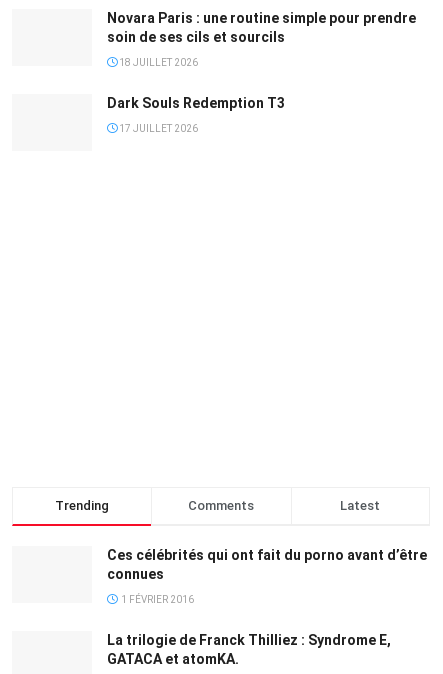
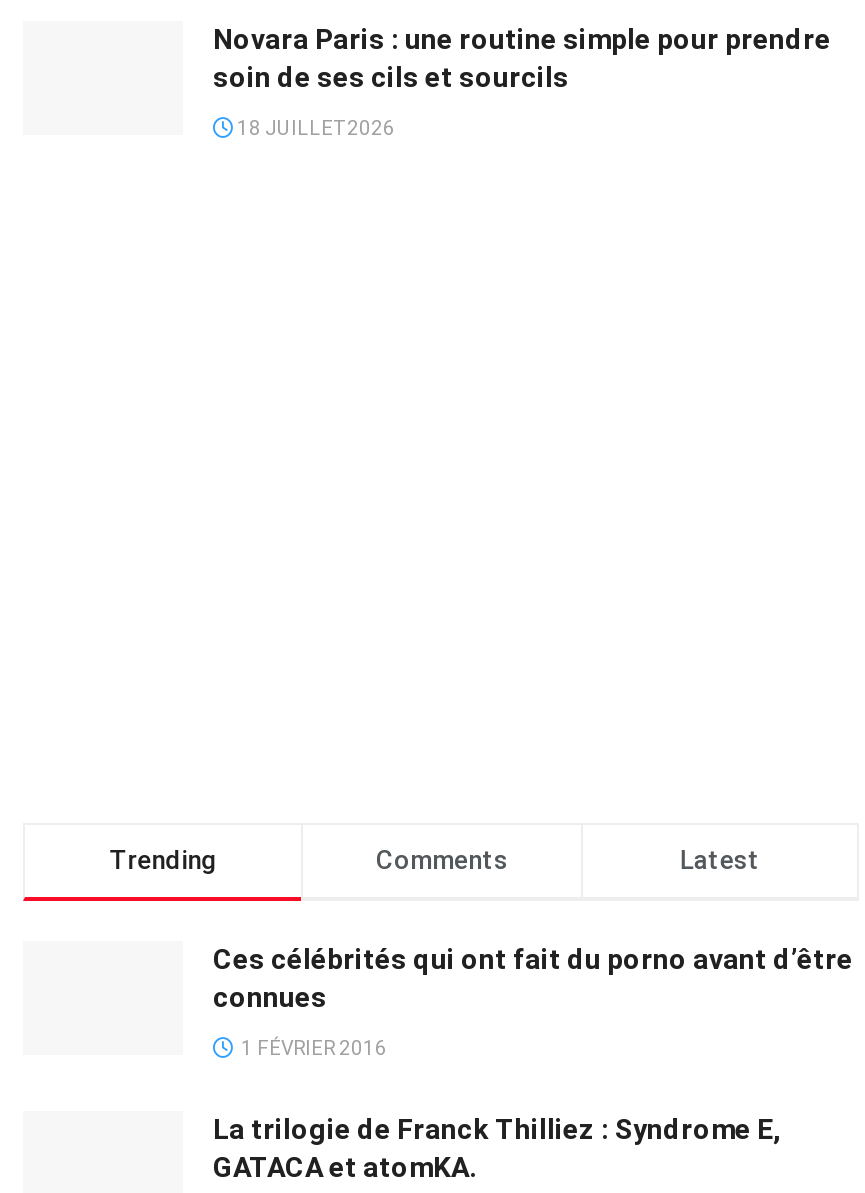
- Dark Souls Redemption T3
- 17 JUILLET 2026
